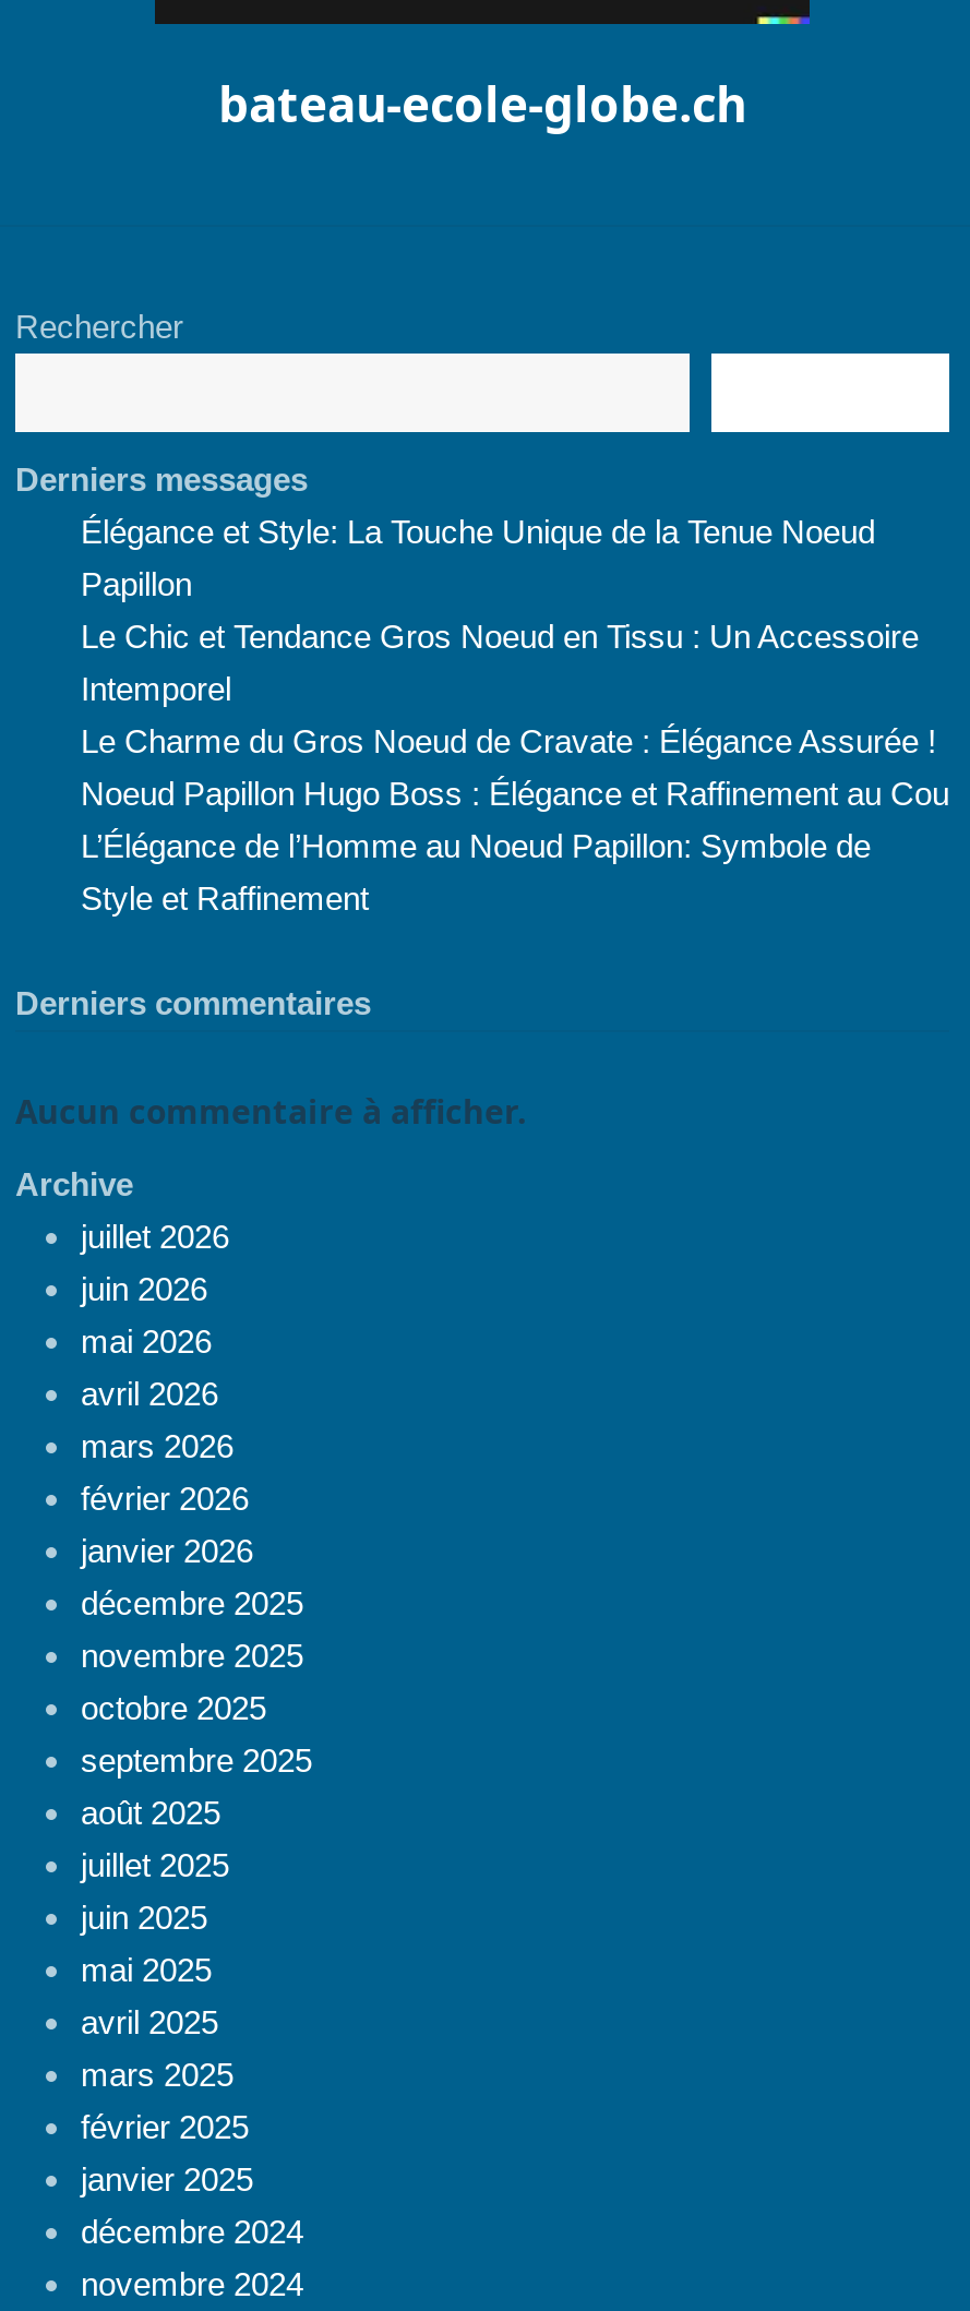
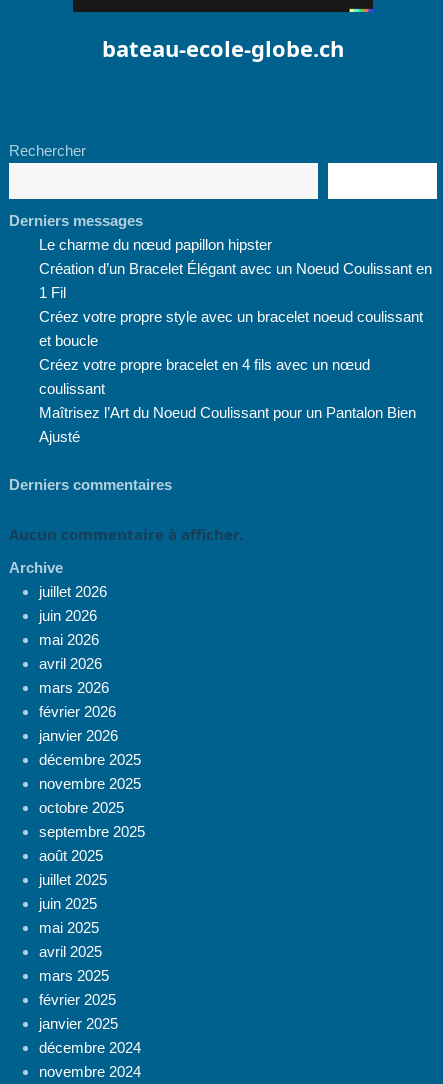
- Élégance et Style: La Touche Unique de la Tenue Noeud
- Papillon
- Le Chic et Tendance Gros Noeud en Tissu : Un Accessoire
- Intemporel
- Le Charme du Gros Noeud de Cravate : Élégance Assurée !
- Noeud Papillon Hugo Boss : Élégance et Raffinement au Cou
- L’Élégance de l’Homme au Noeud Papillon: Symbole de
- Style et Raffinement
+ Le charme du nœud papillon hipster
+ Création d’un Bracelet Élégant avec un Noeud Coulissant en
+ 1 Fil
+ Créez votre propre style avec un bracelet noeud coulissant
+ et boucle
+ Créez votre propre bracelet en 4 fils avec un nœud
+ coulissant
+ Maîtrisez l’Art du Noeud Coulissant pour un Pantalon Bien
+ Ajusté
